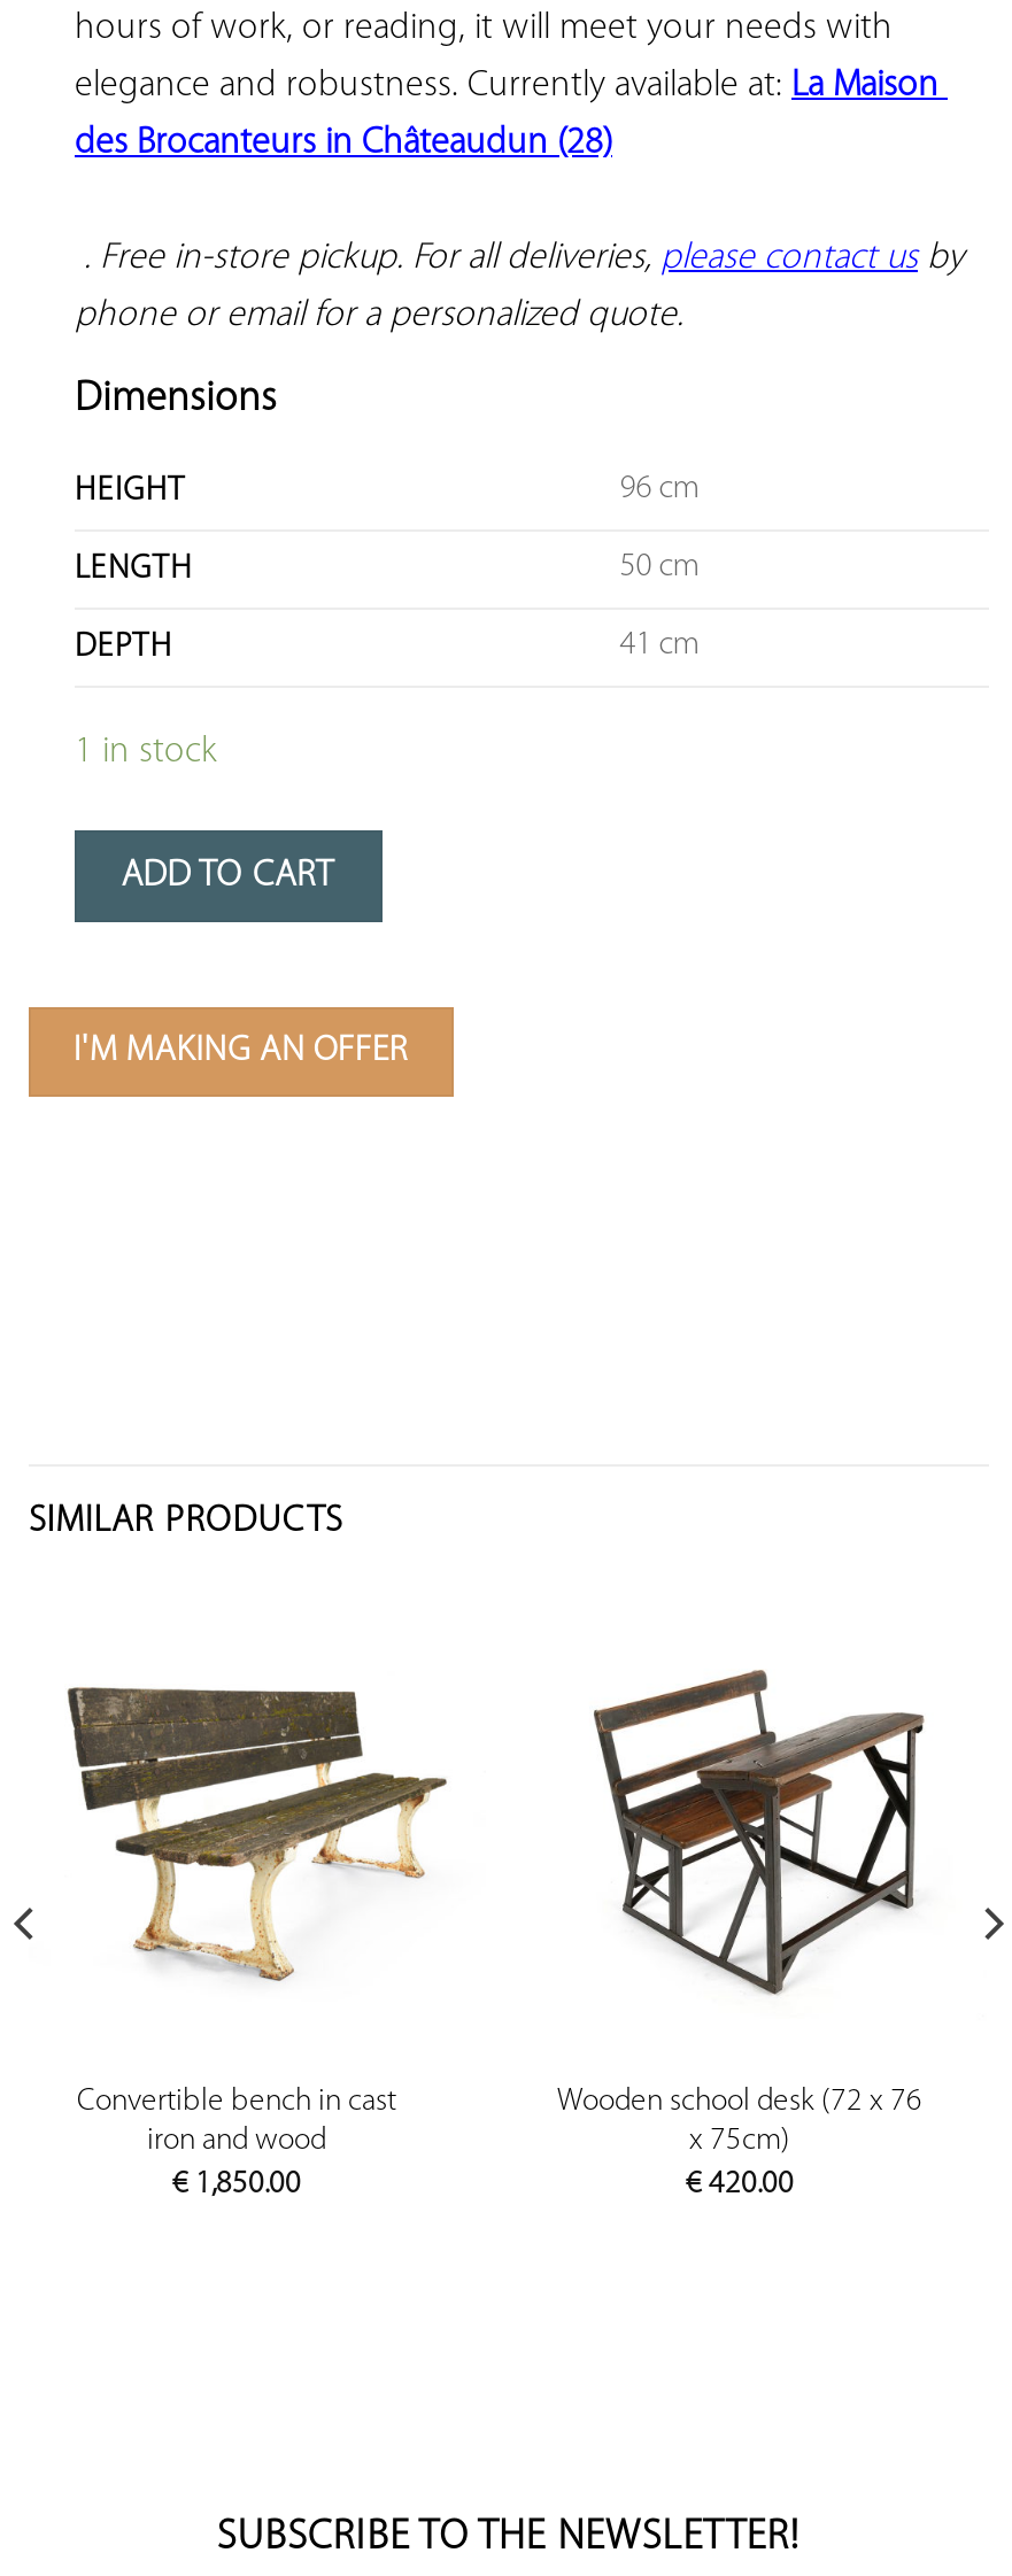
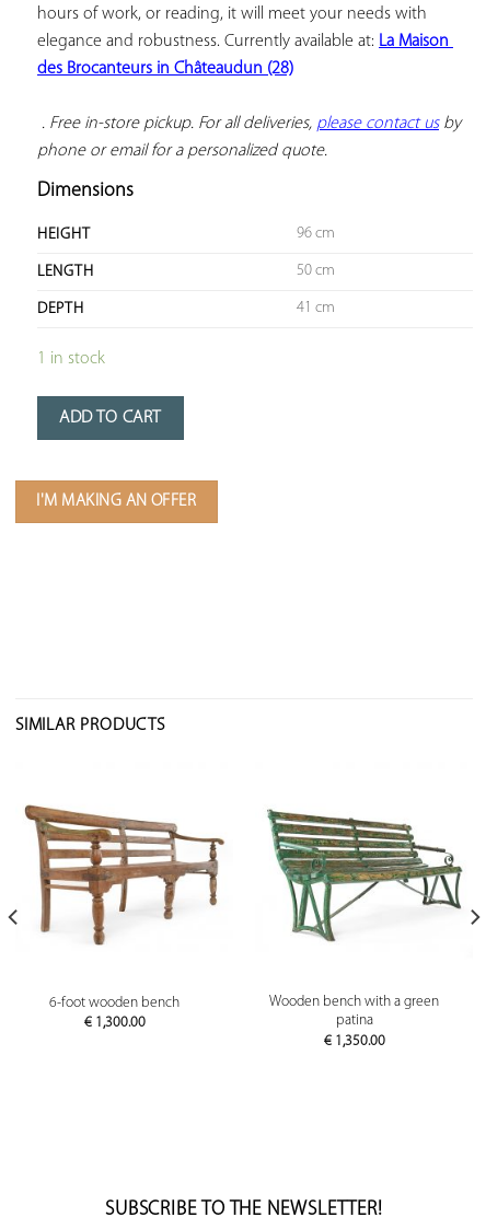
- [image]
+ [image]

- [image]
+ [image]

- Convertible bench in cast
- iron and wood
- €1,850.00
+ 6-foot wooden bench
+ €1,300.00

- Wooden school desk (72 x 76
- x 75cm)
- €420.00
+ Wooden bench with a green
+ patina
+ €1,350.00
